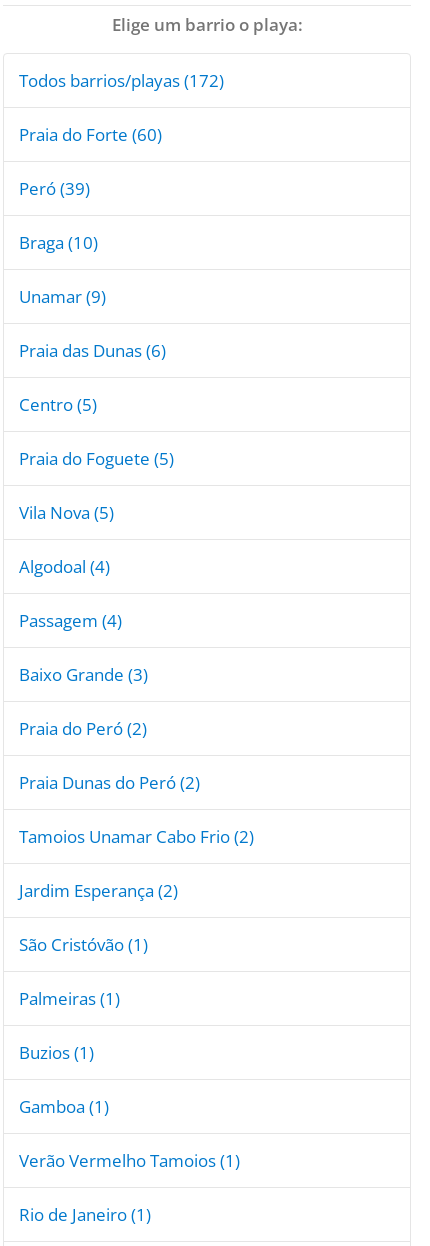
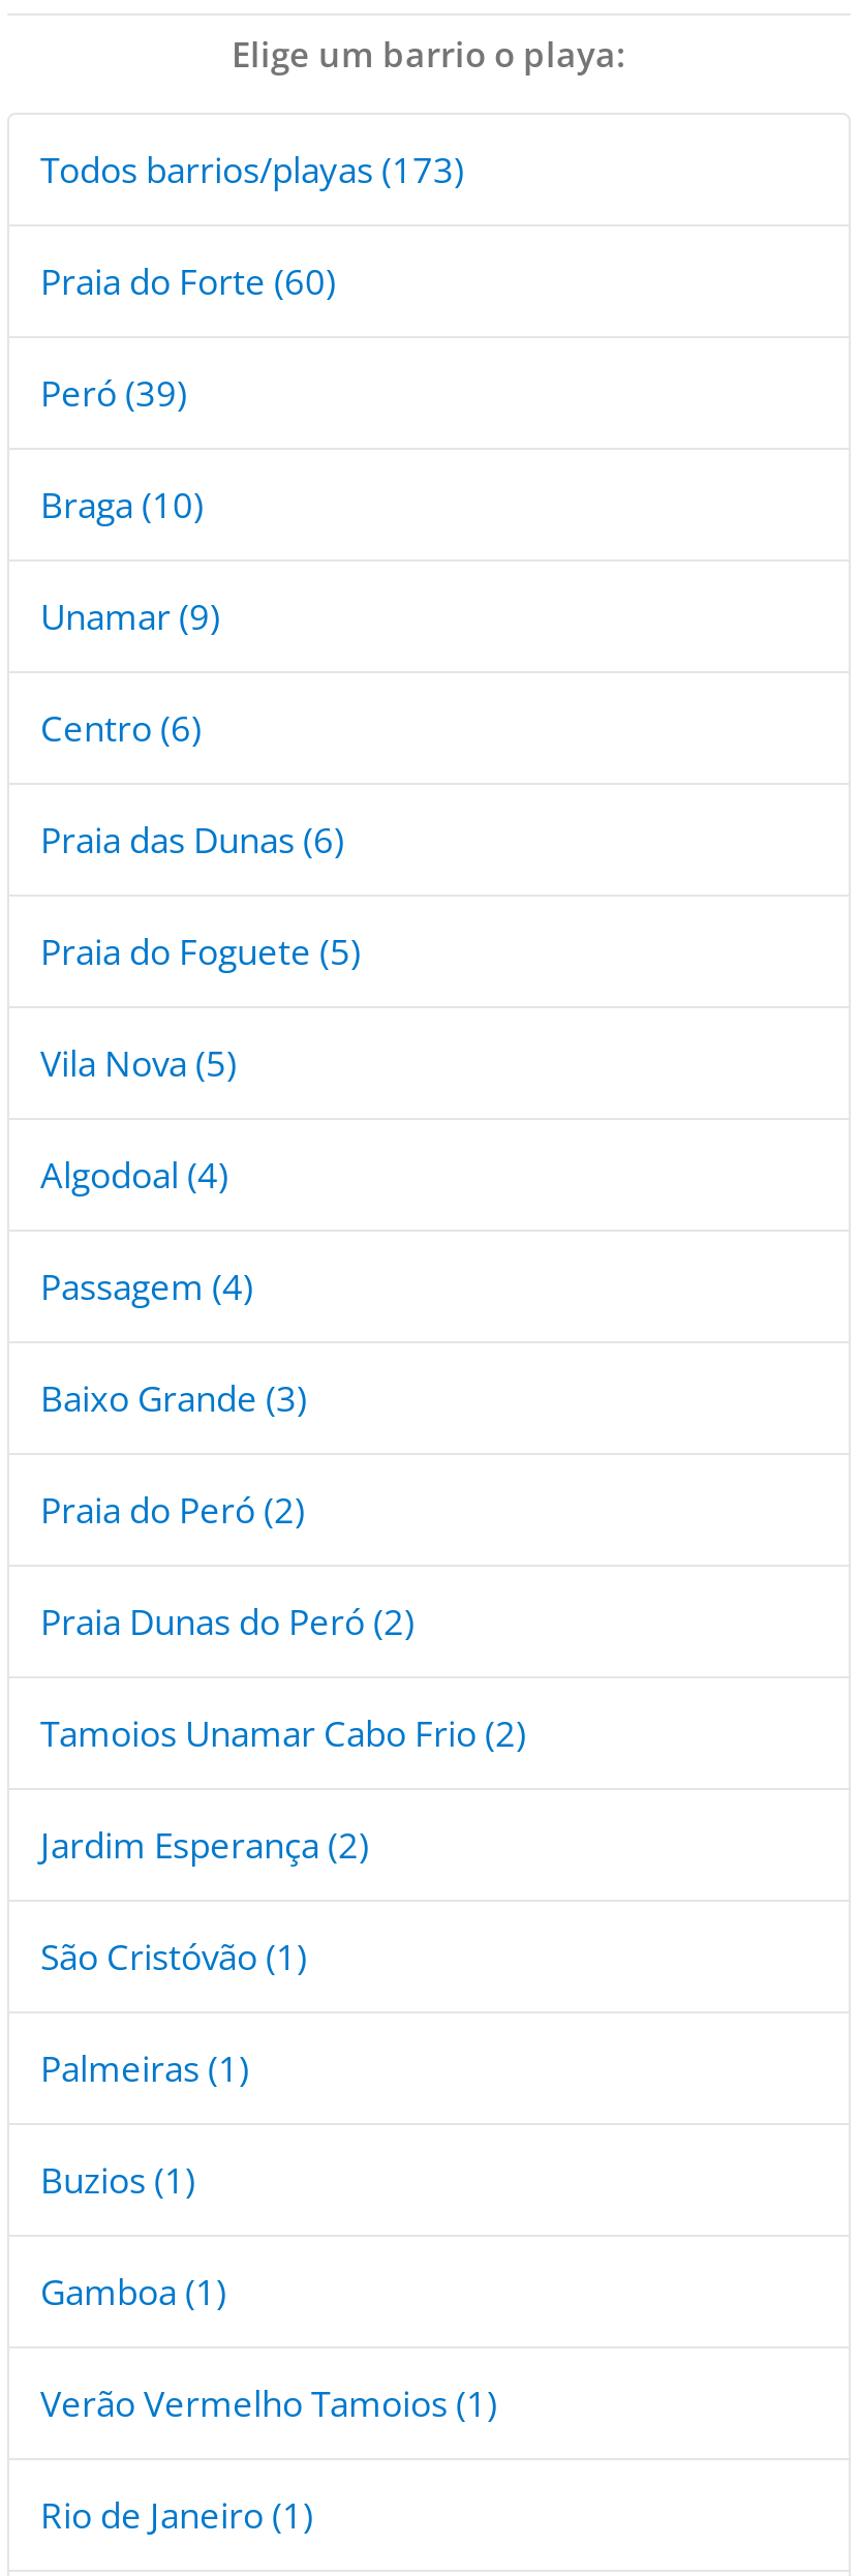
- Todos barrios/playas (172)
+ Todos barrios/playas (173)

+ Centro (6)

moved down: Praia das Dunas (6)

- Centro (5)
